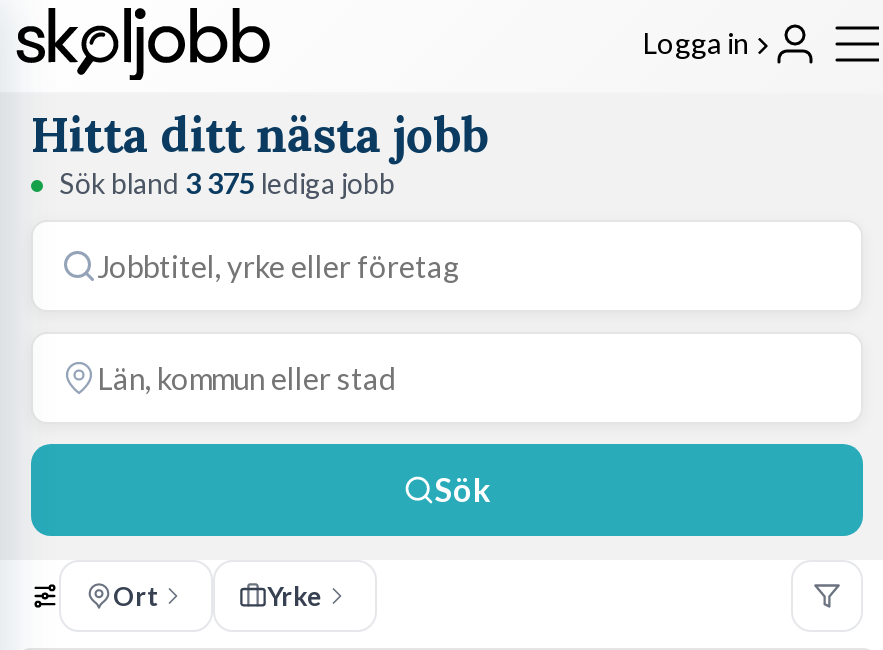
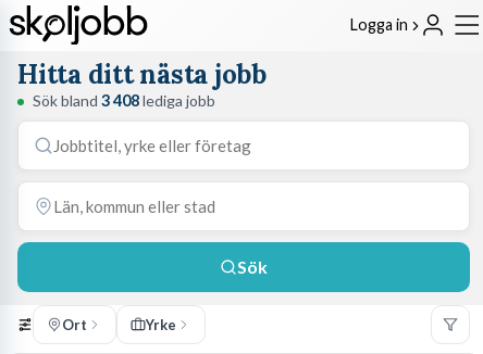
- Sök bland 3 375 lediga jobb
+ Sök bland 3 408 lediga jobb
